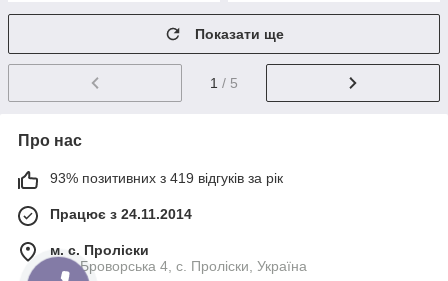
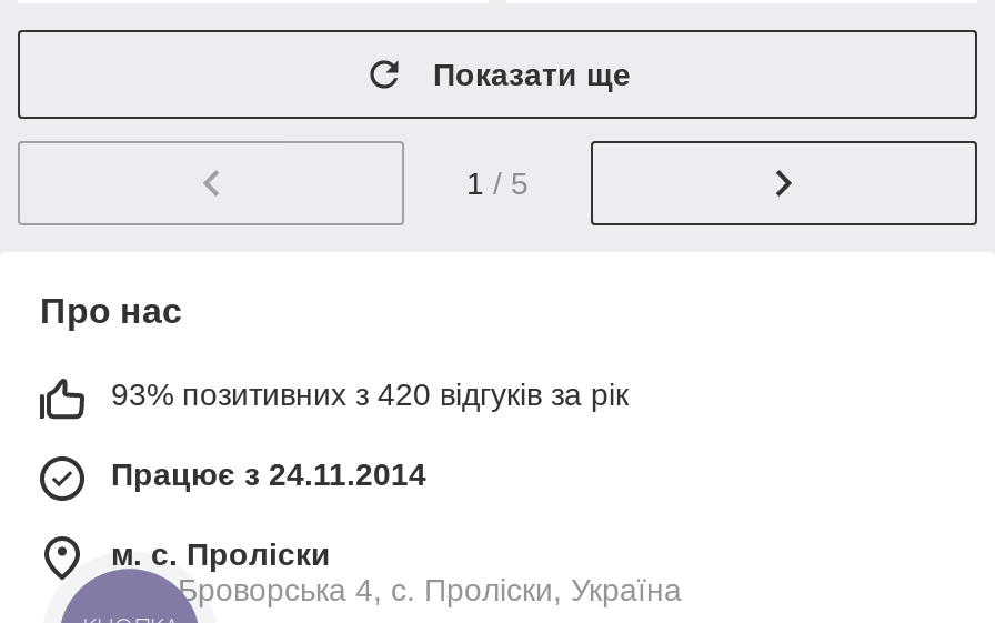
- 93% позитивних з 419 відгуків за рік
+ 93% позитивних з 420 відгуків за рік
